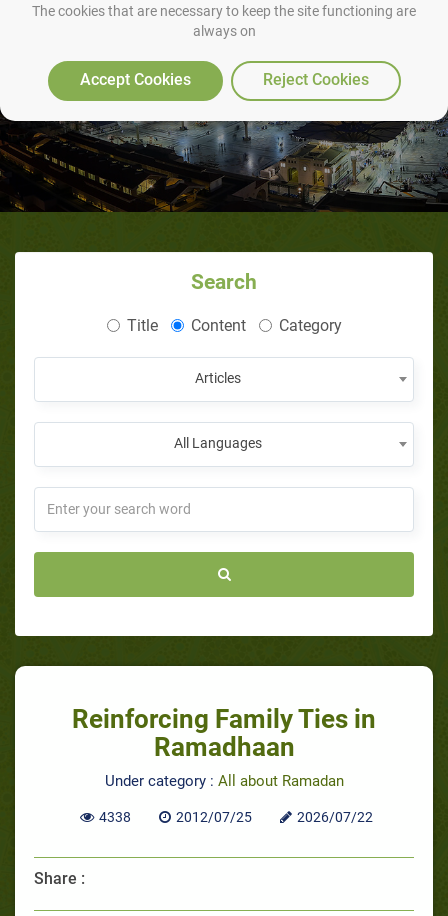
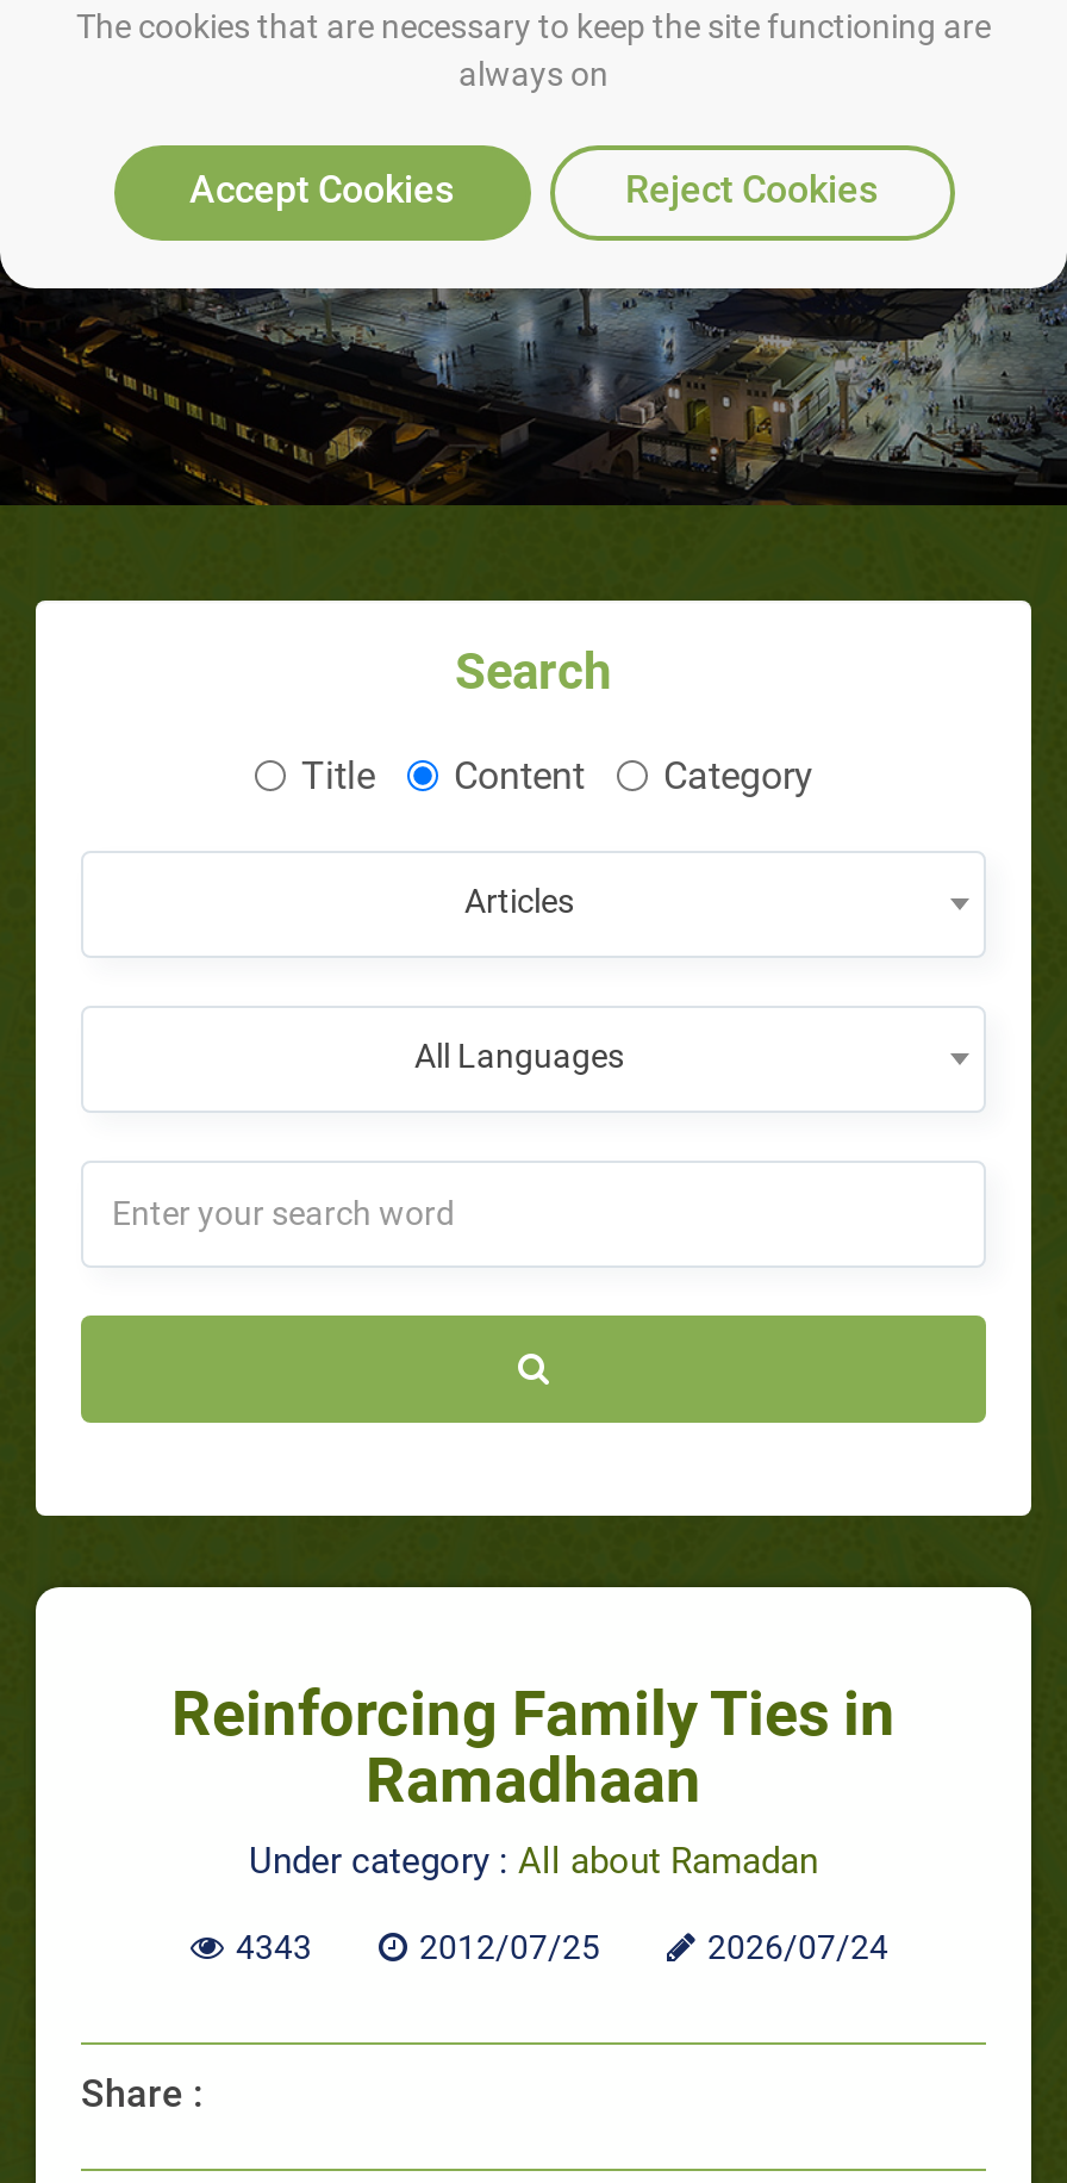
- 4338
+ 4343

- 2026/07/22
+ 2026/07/24
